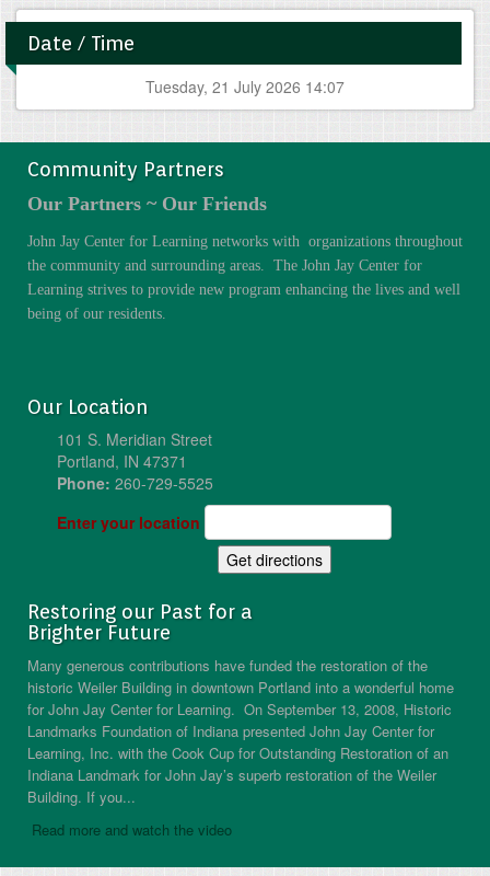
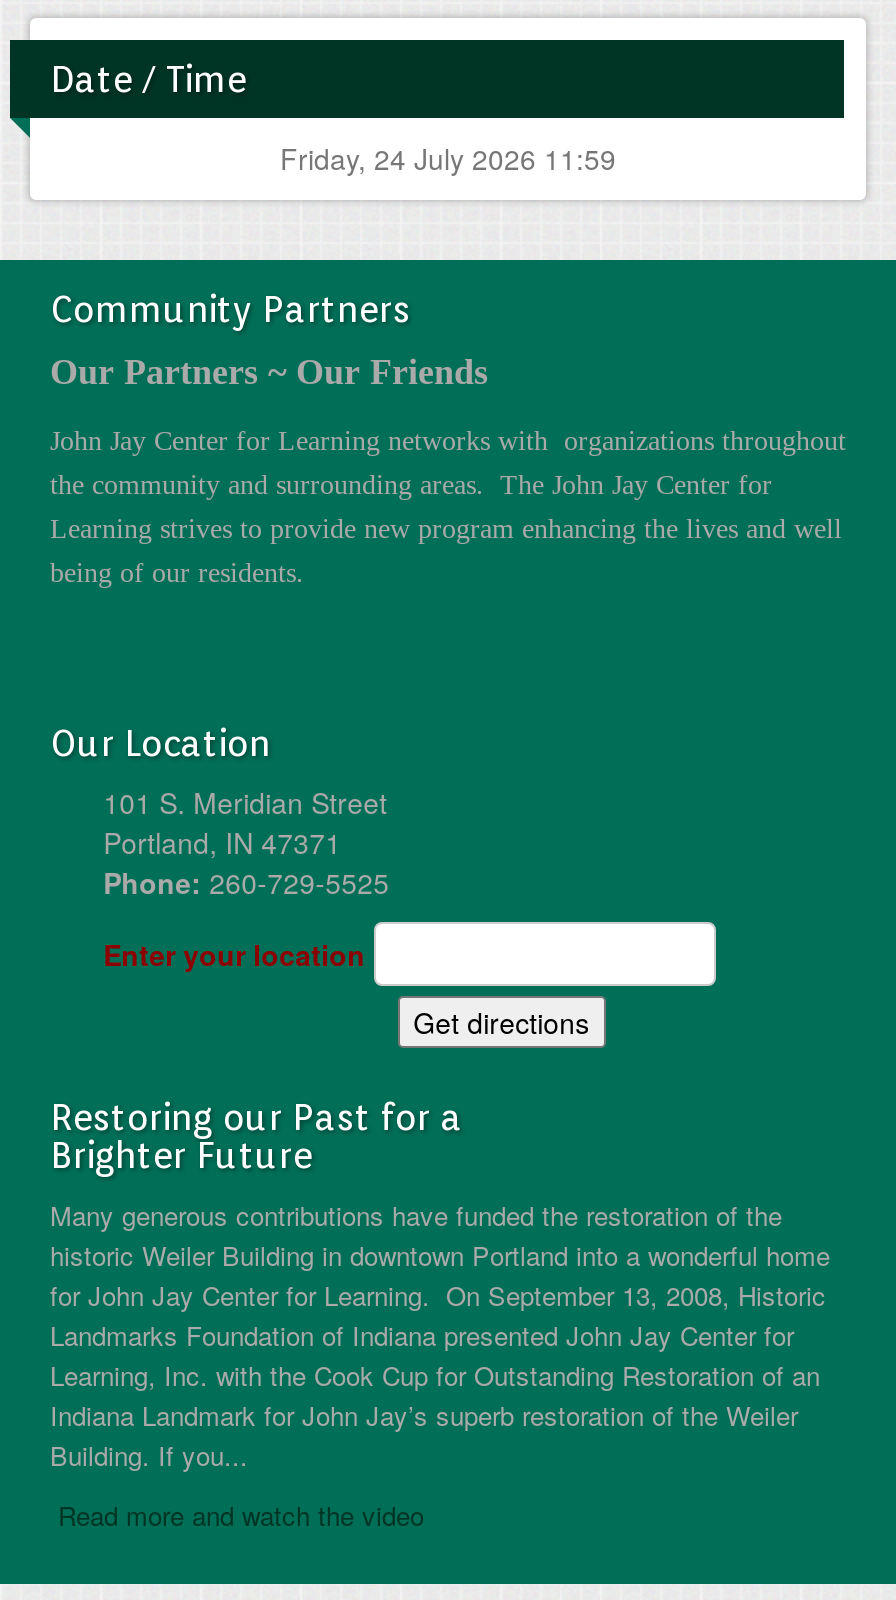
- Tuesday, 21 July 2026 14:07
+ Friday, 24 July 2026 11:59
